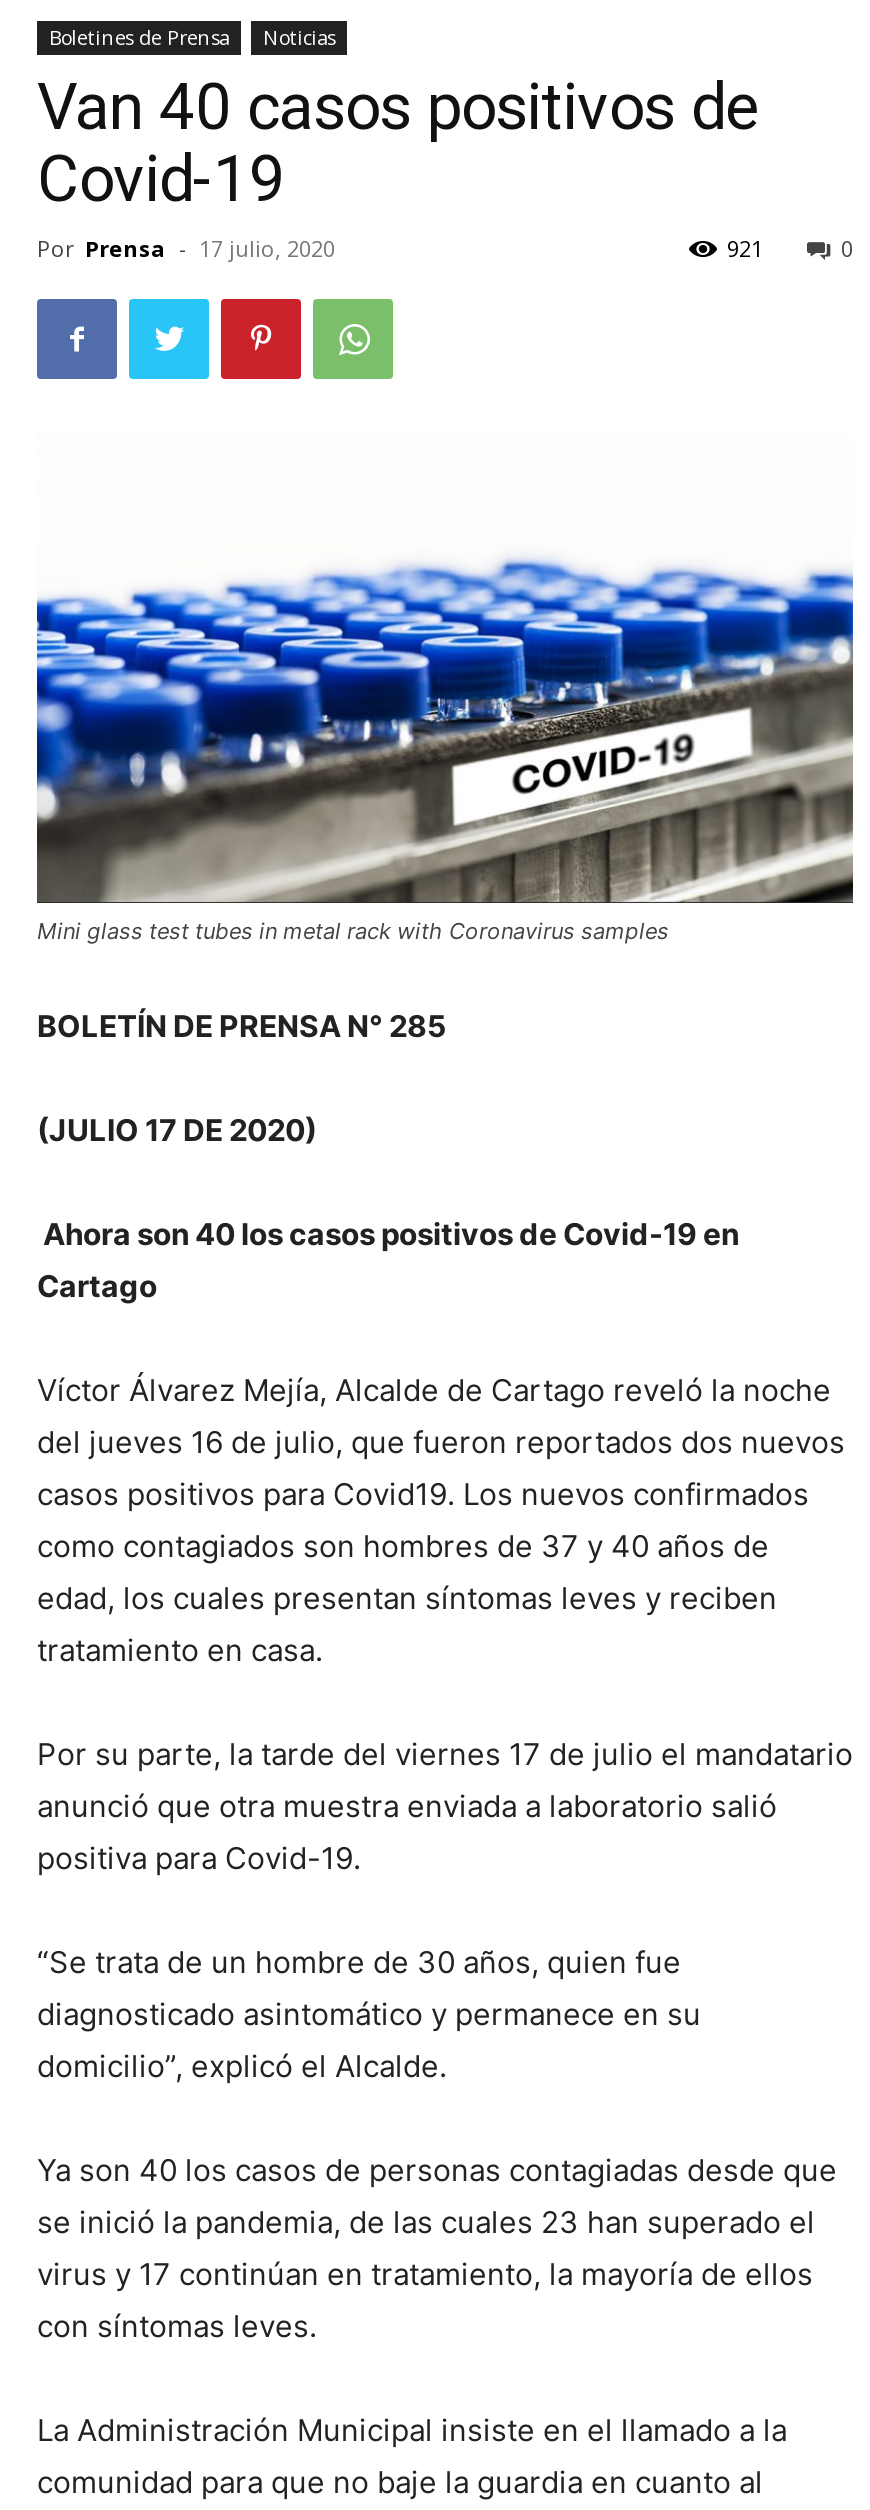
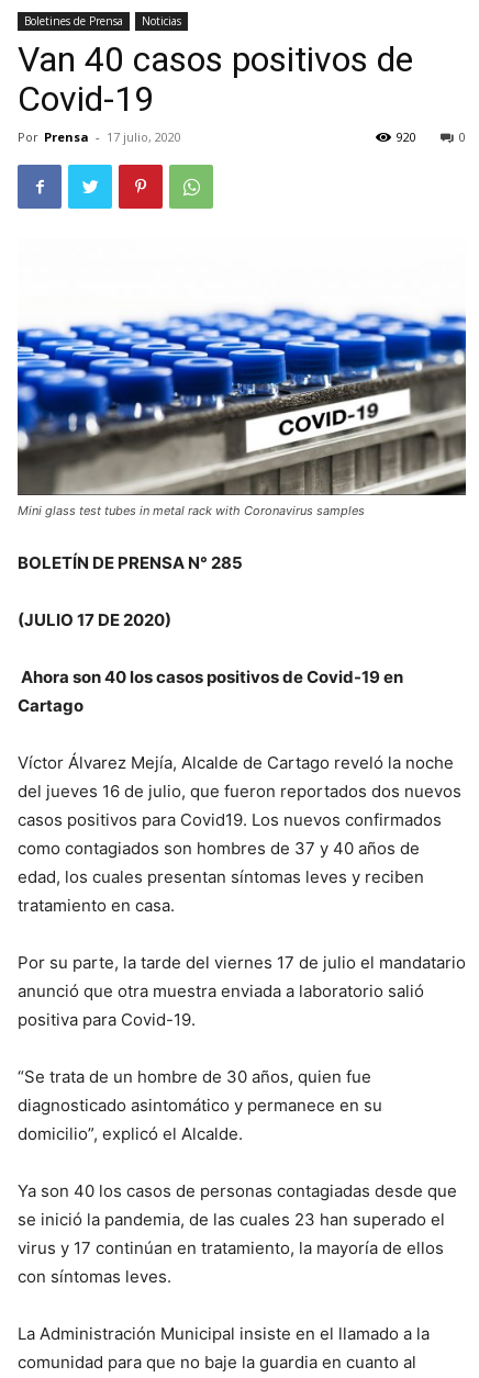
- 921
+ 920
